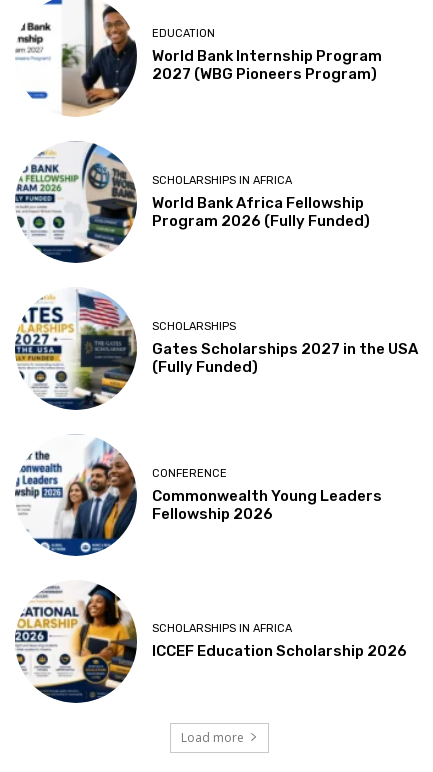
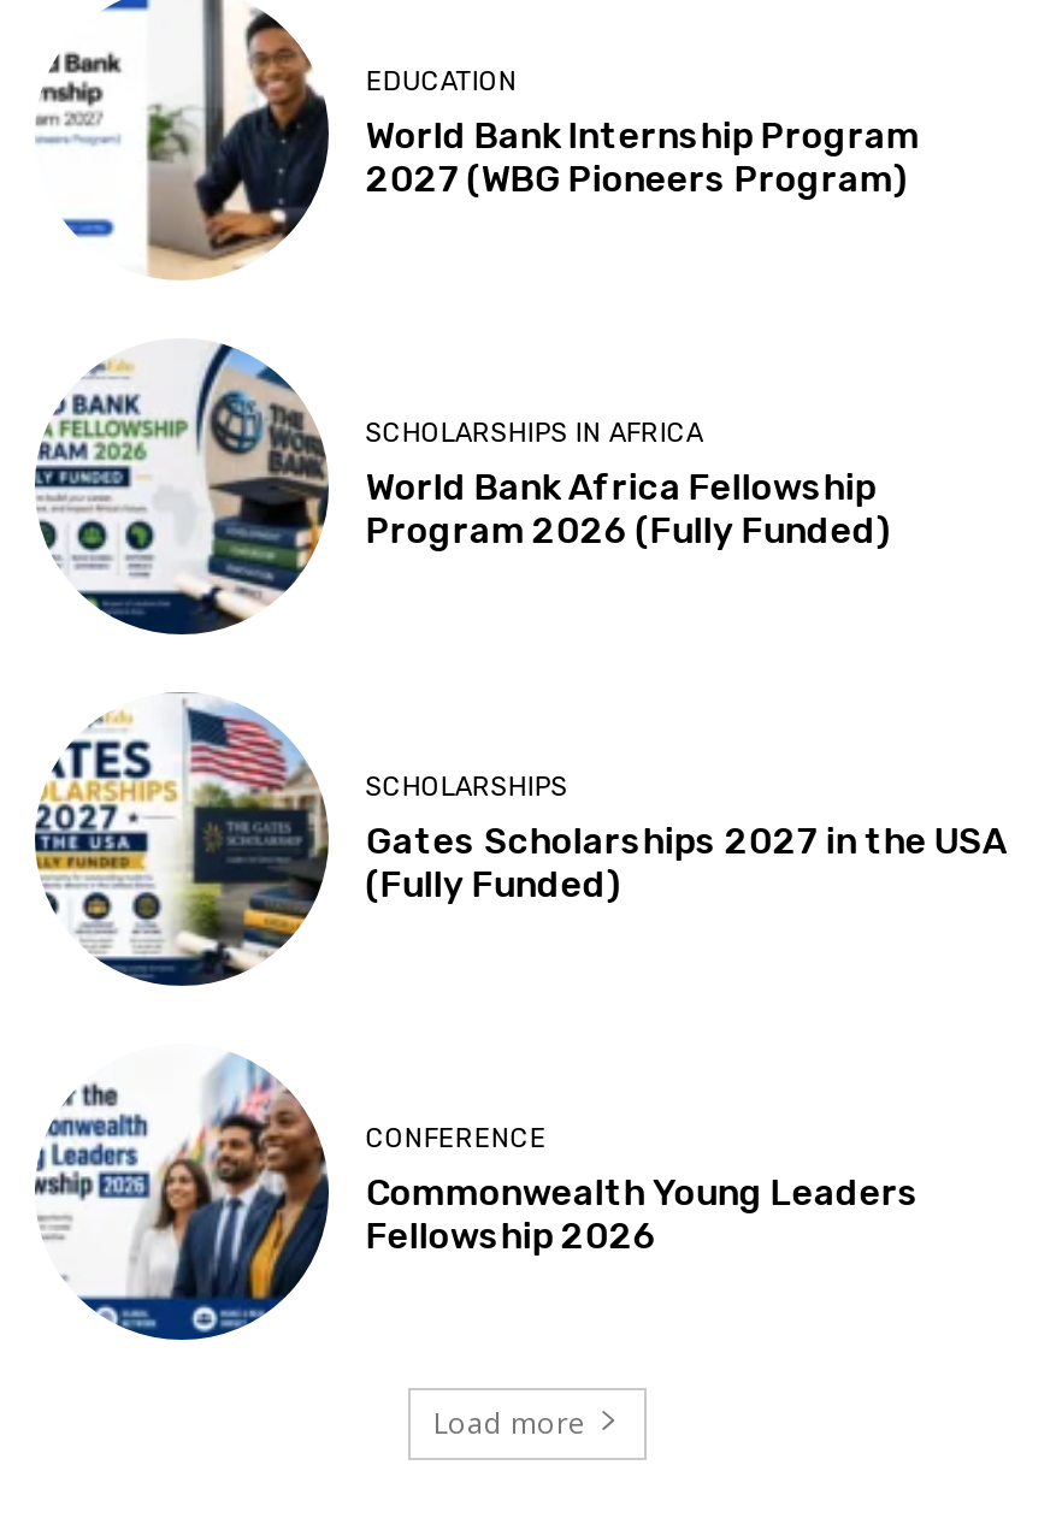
- [image]
- SCHOLARSHIPS IN AFRICA
- ICCEF Education Scholarship 2026
